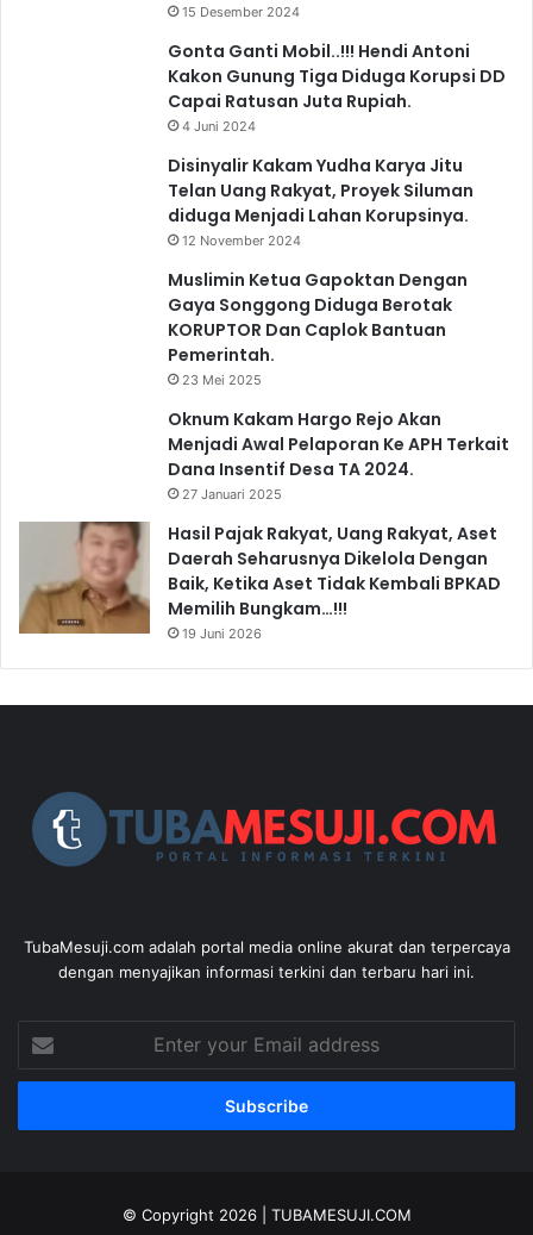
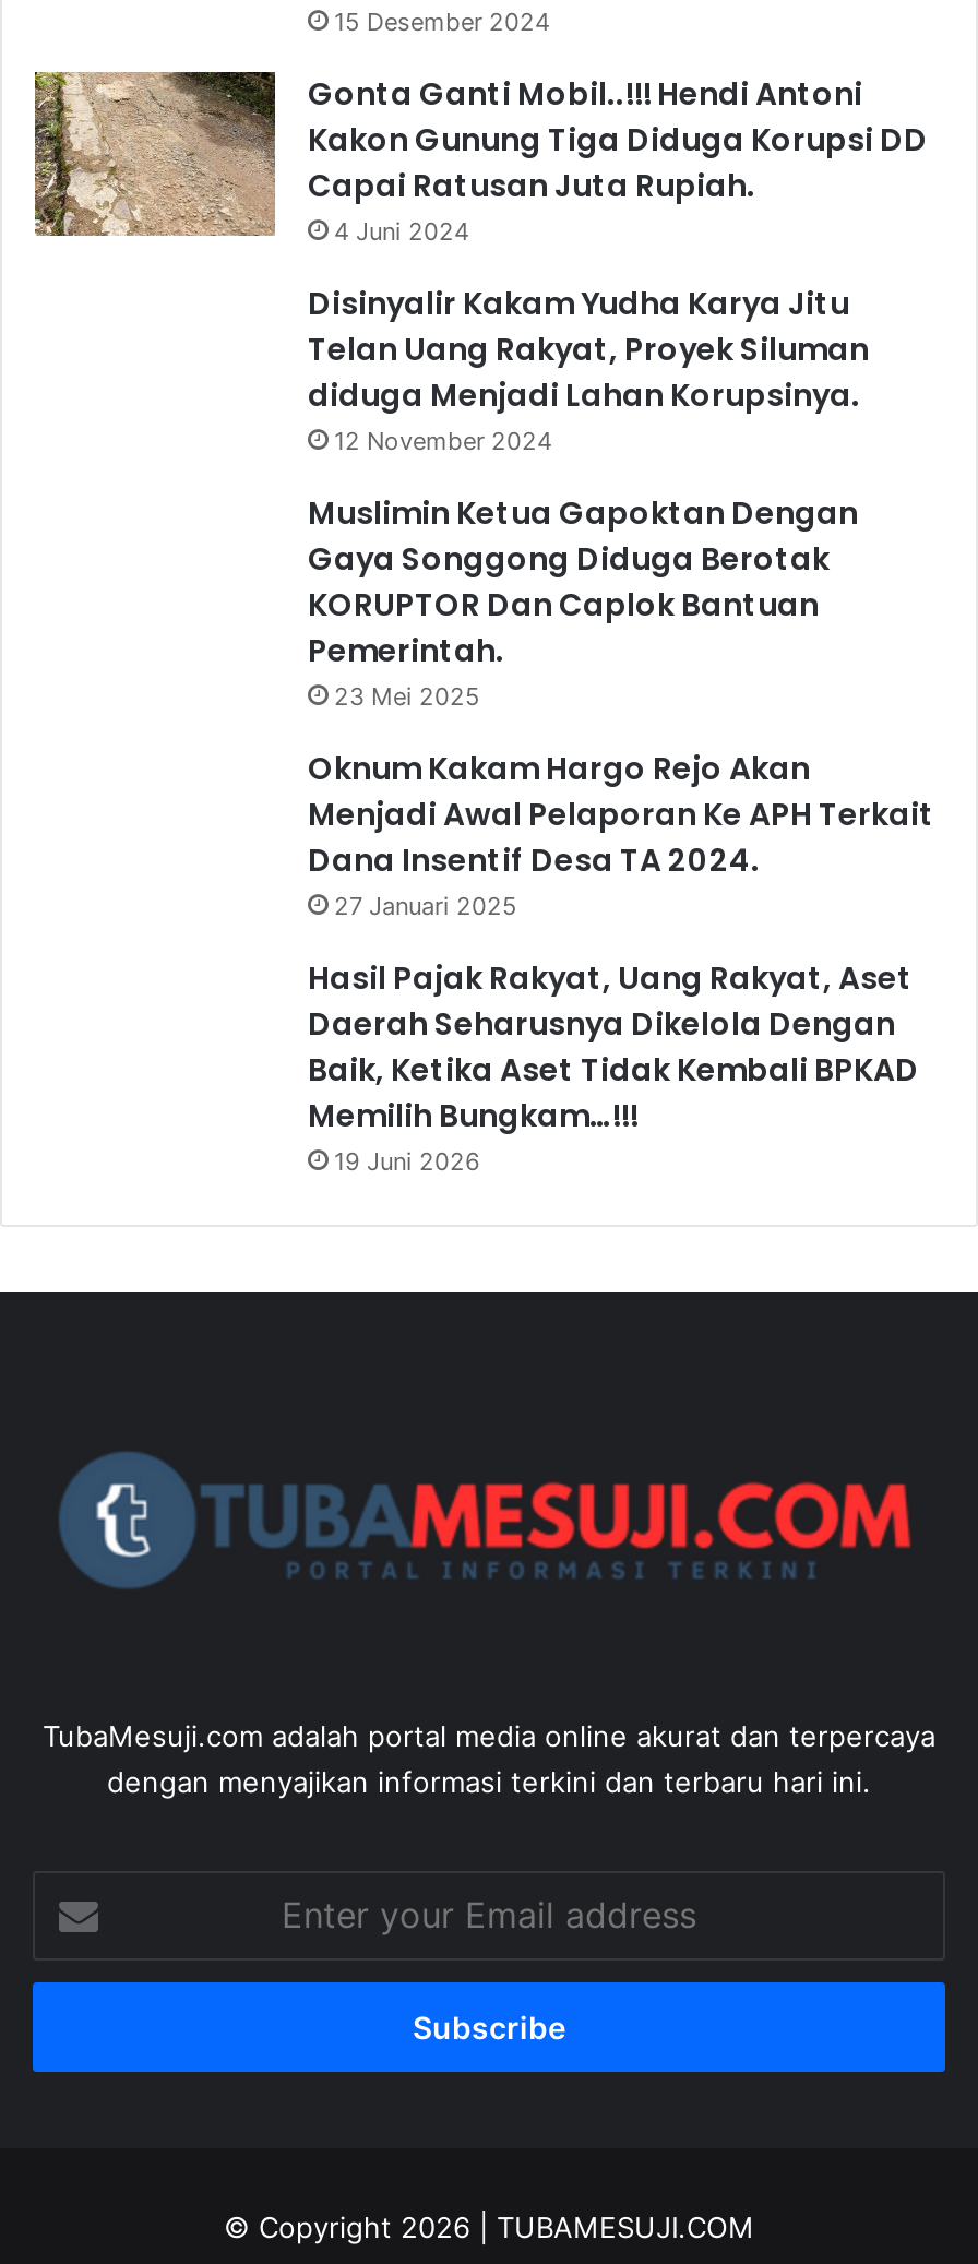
+ [image]

- [image]
